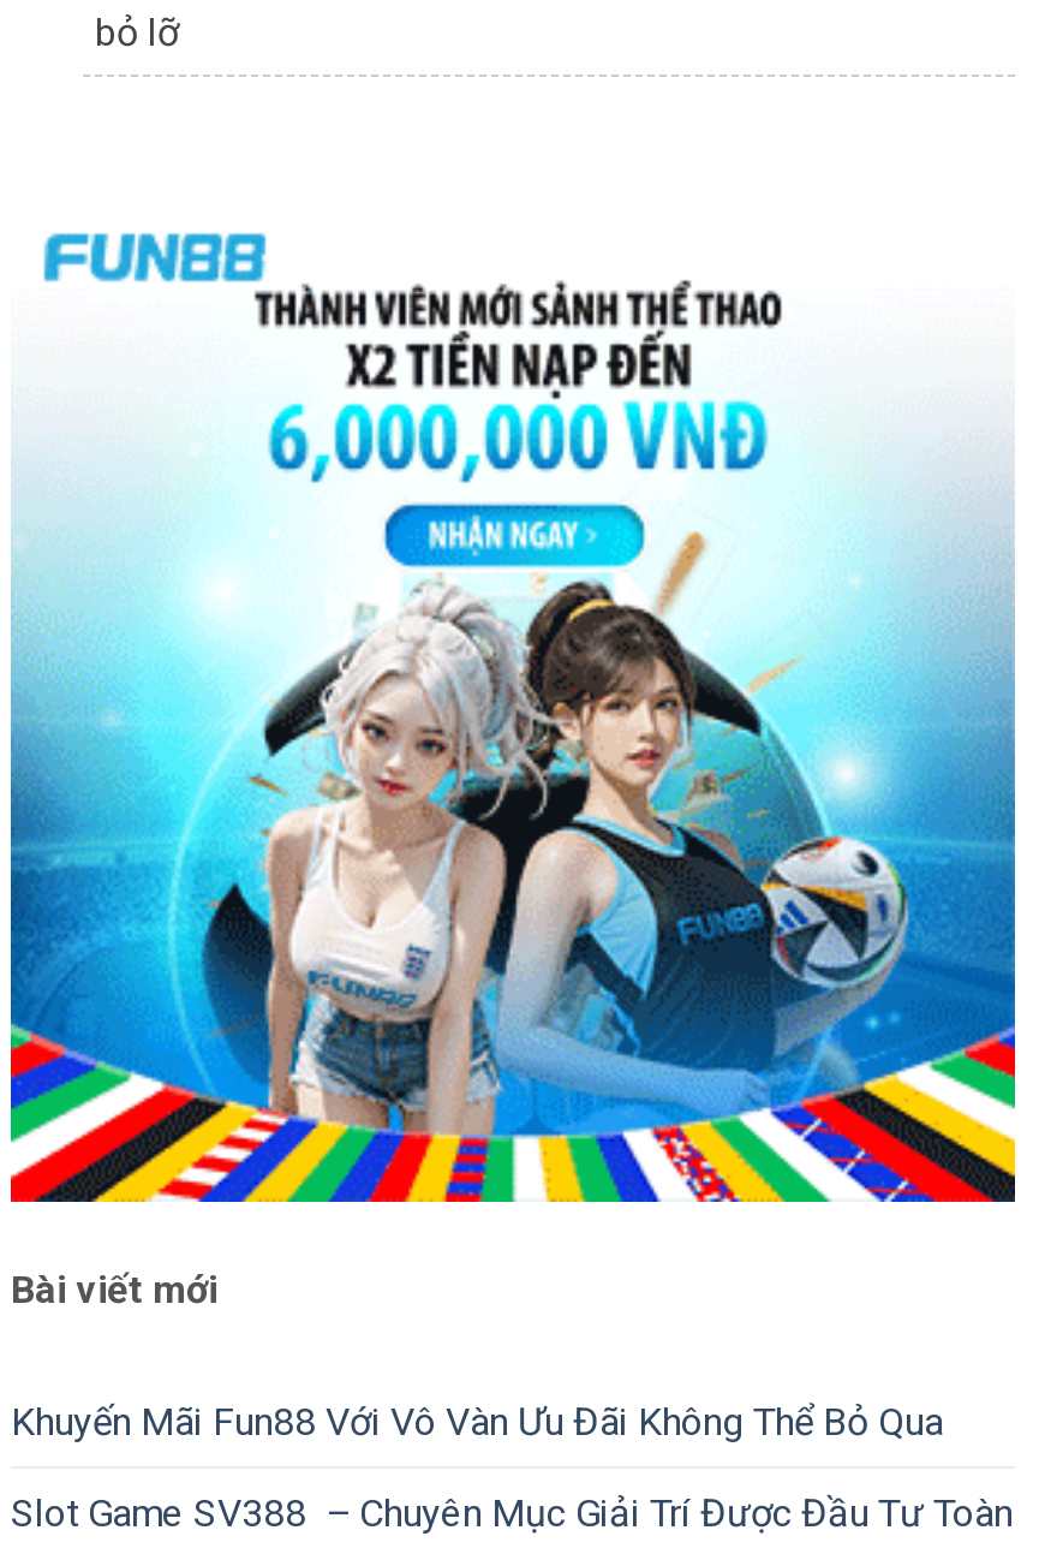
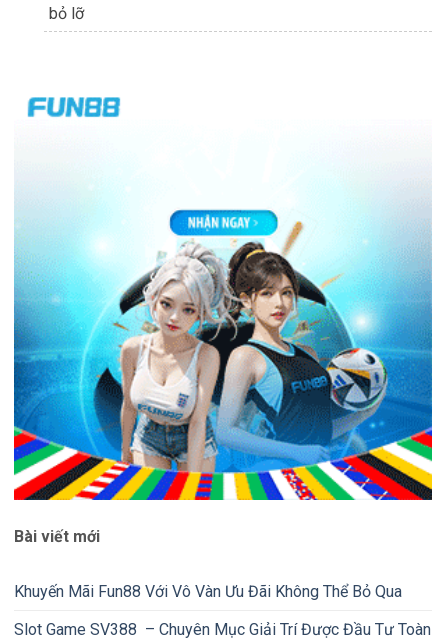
- [image]
